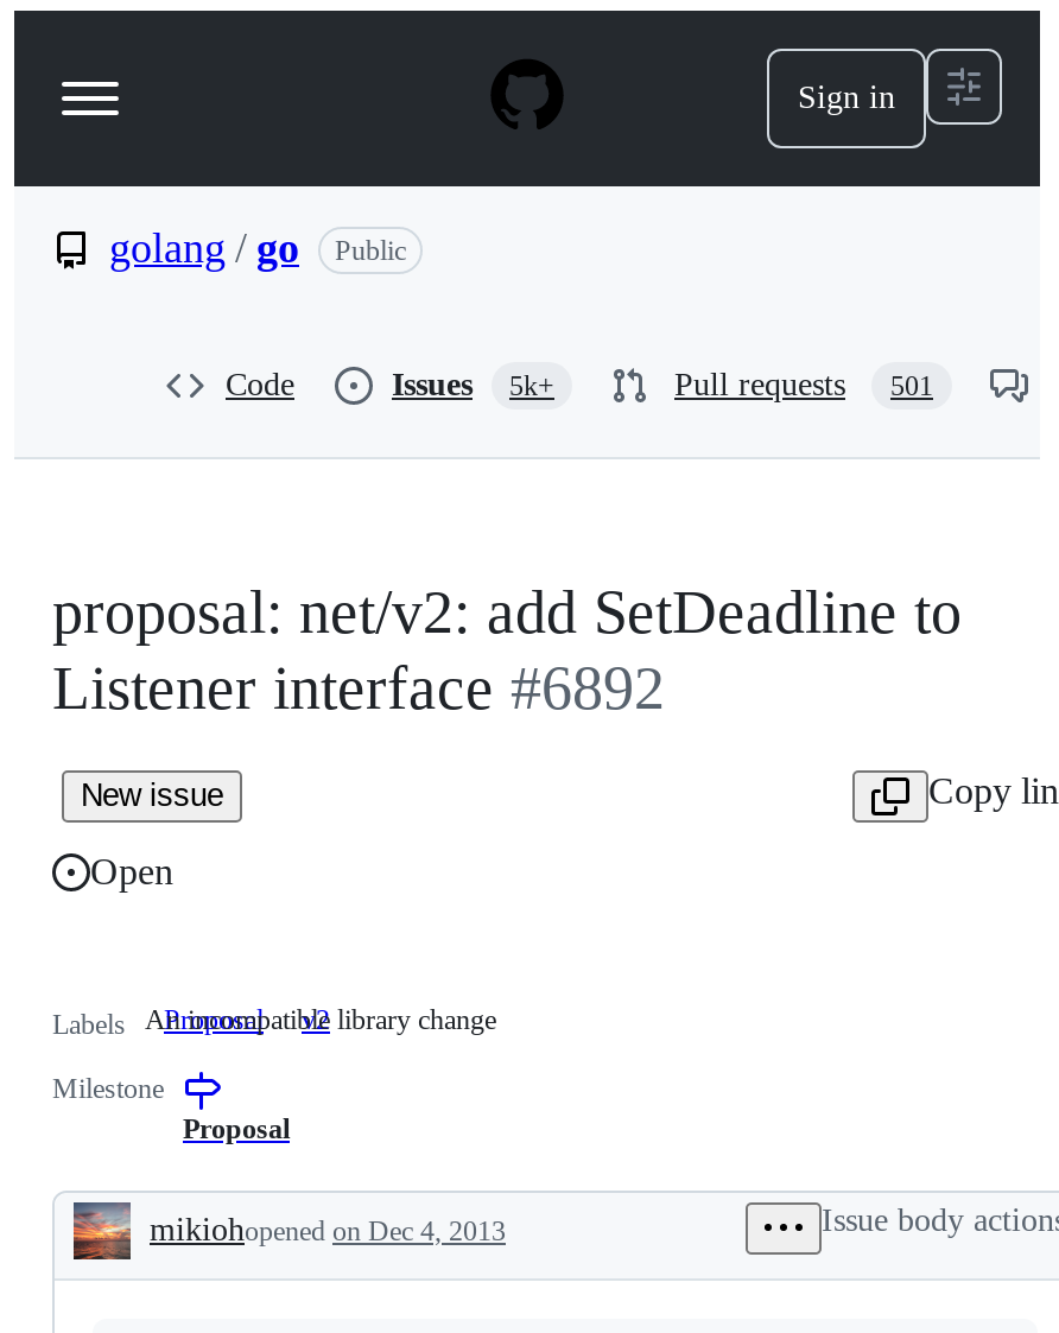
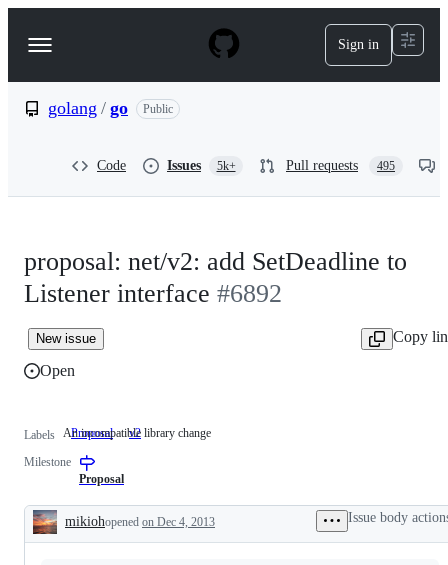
- Pull requests 501
+ Pull requests 495
